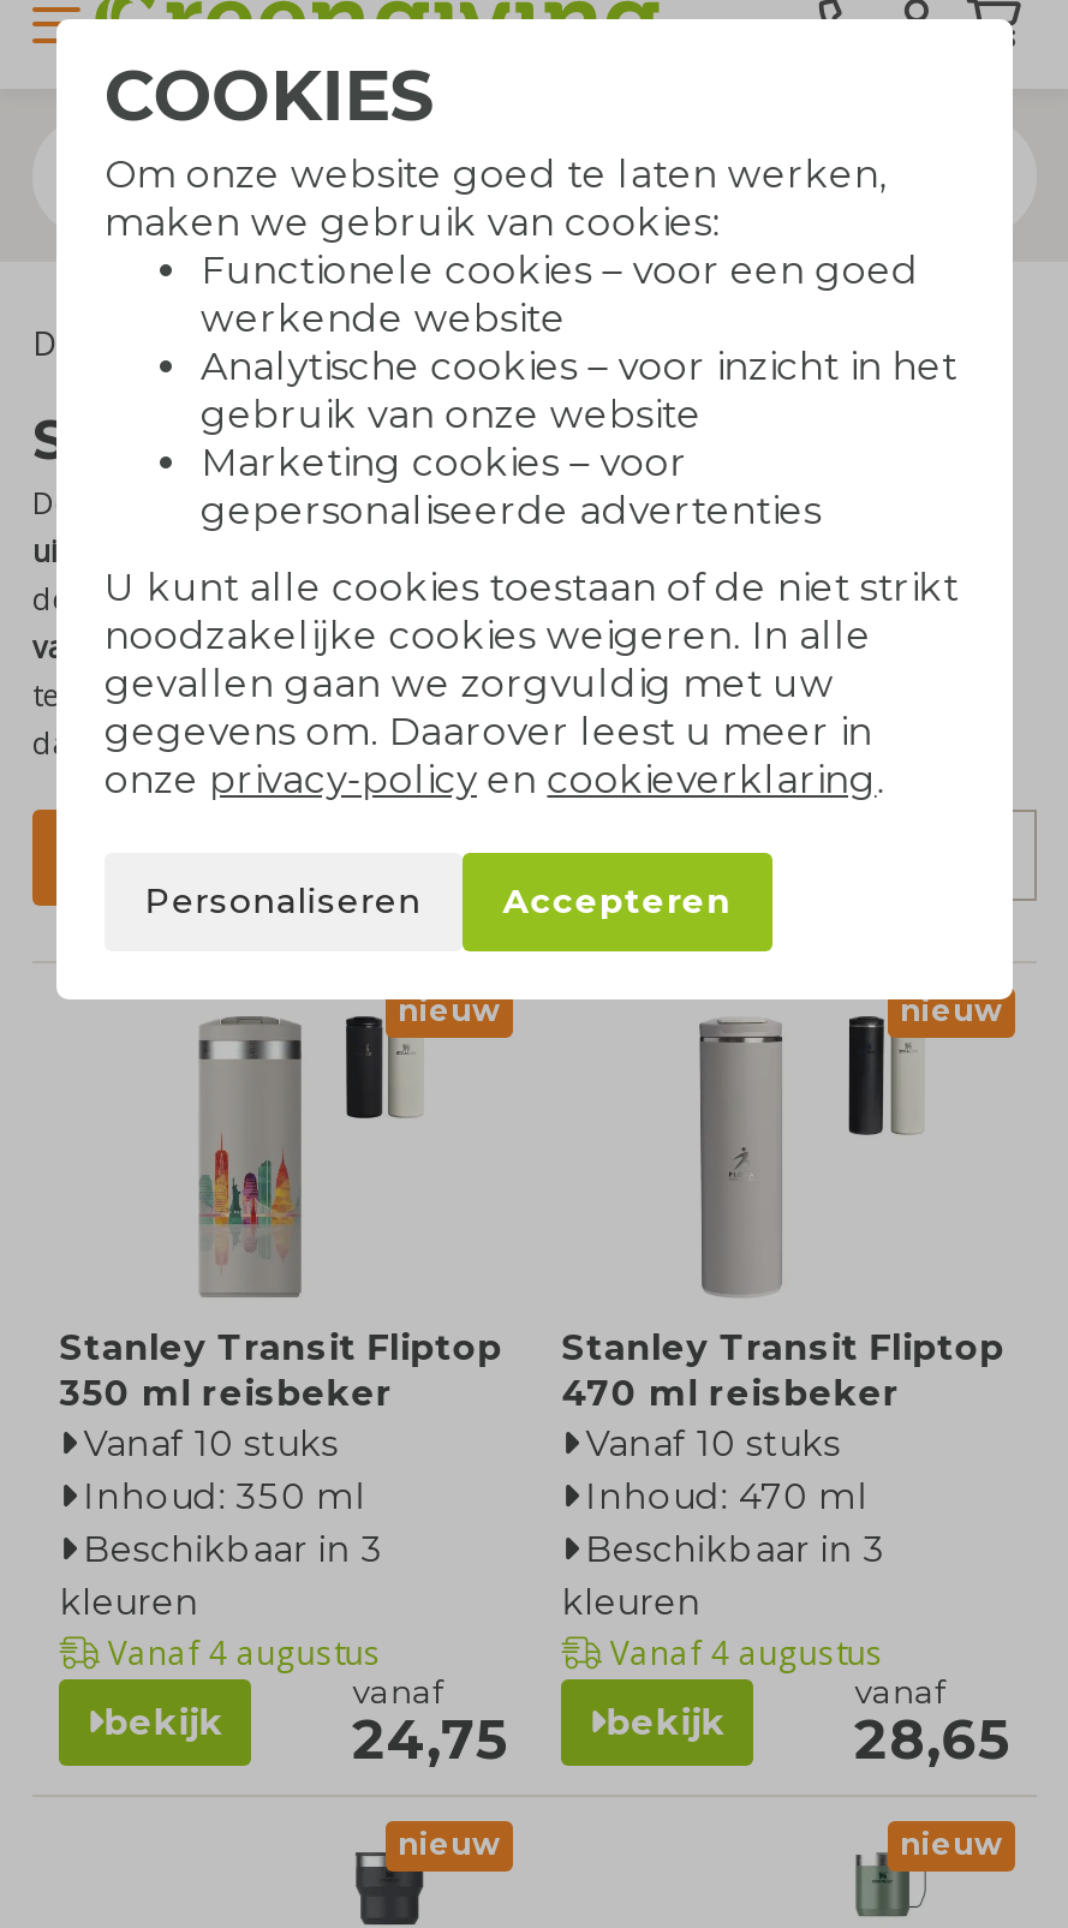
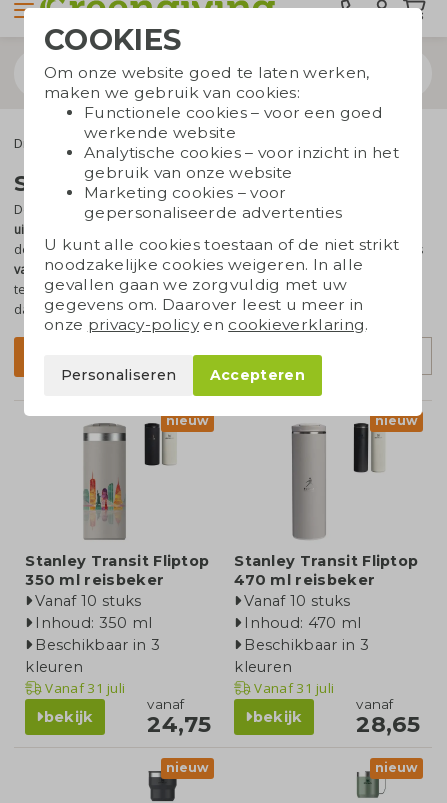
- Vanaf 4 augustus
+ Vanaf 31 juli

- Vanaf 4 augustus
+ Vanaf 31 juli
